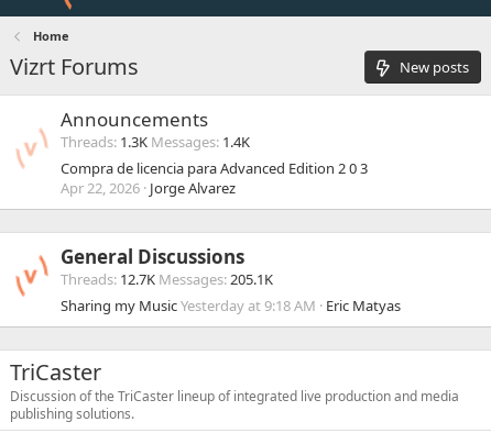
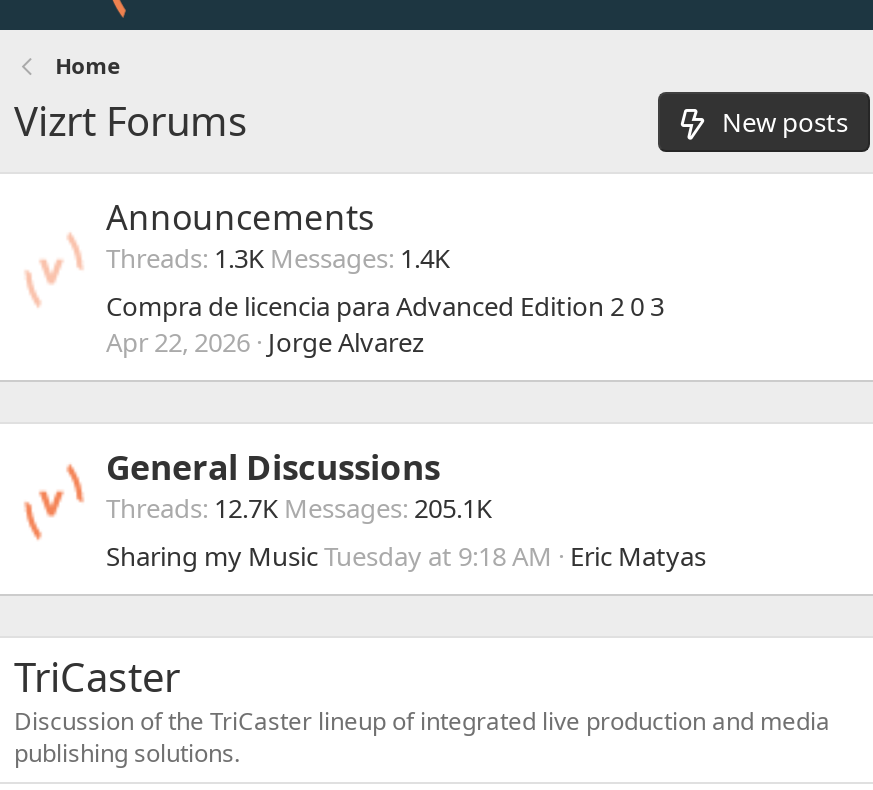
- Sharing my Music Yesterday at 9:18 AM Eric Matyas
+ Sharing my Music Tuesday at 9:18 AM Eric Matyas
